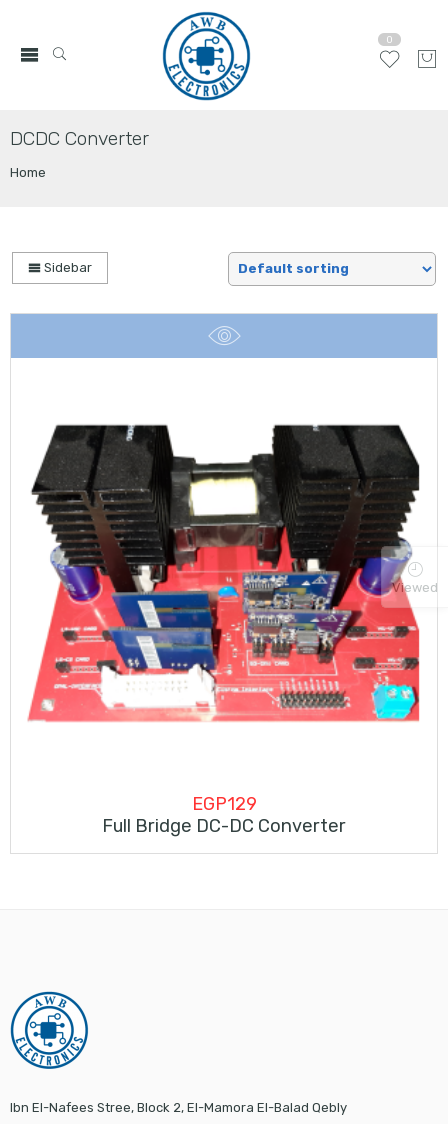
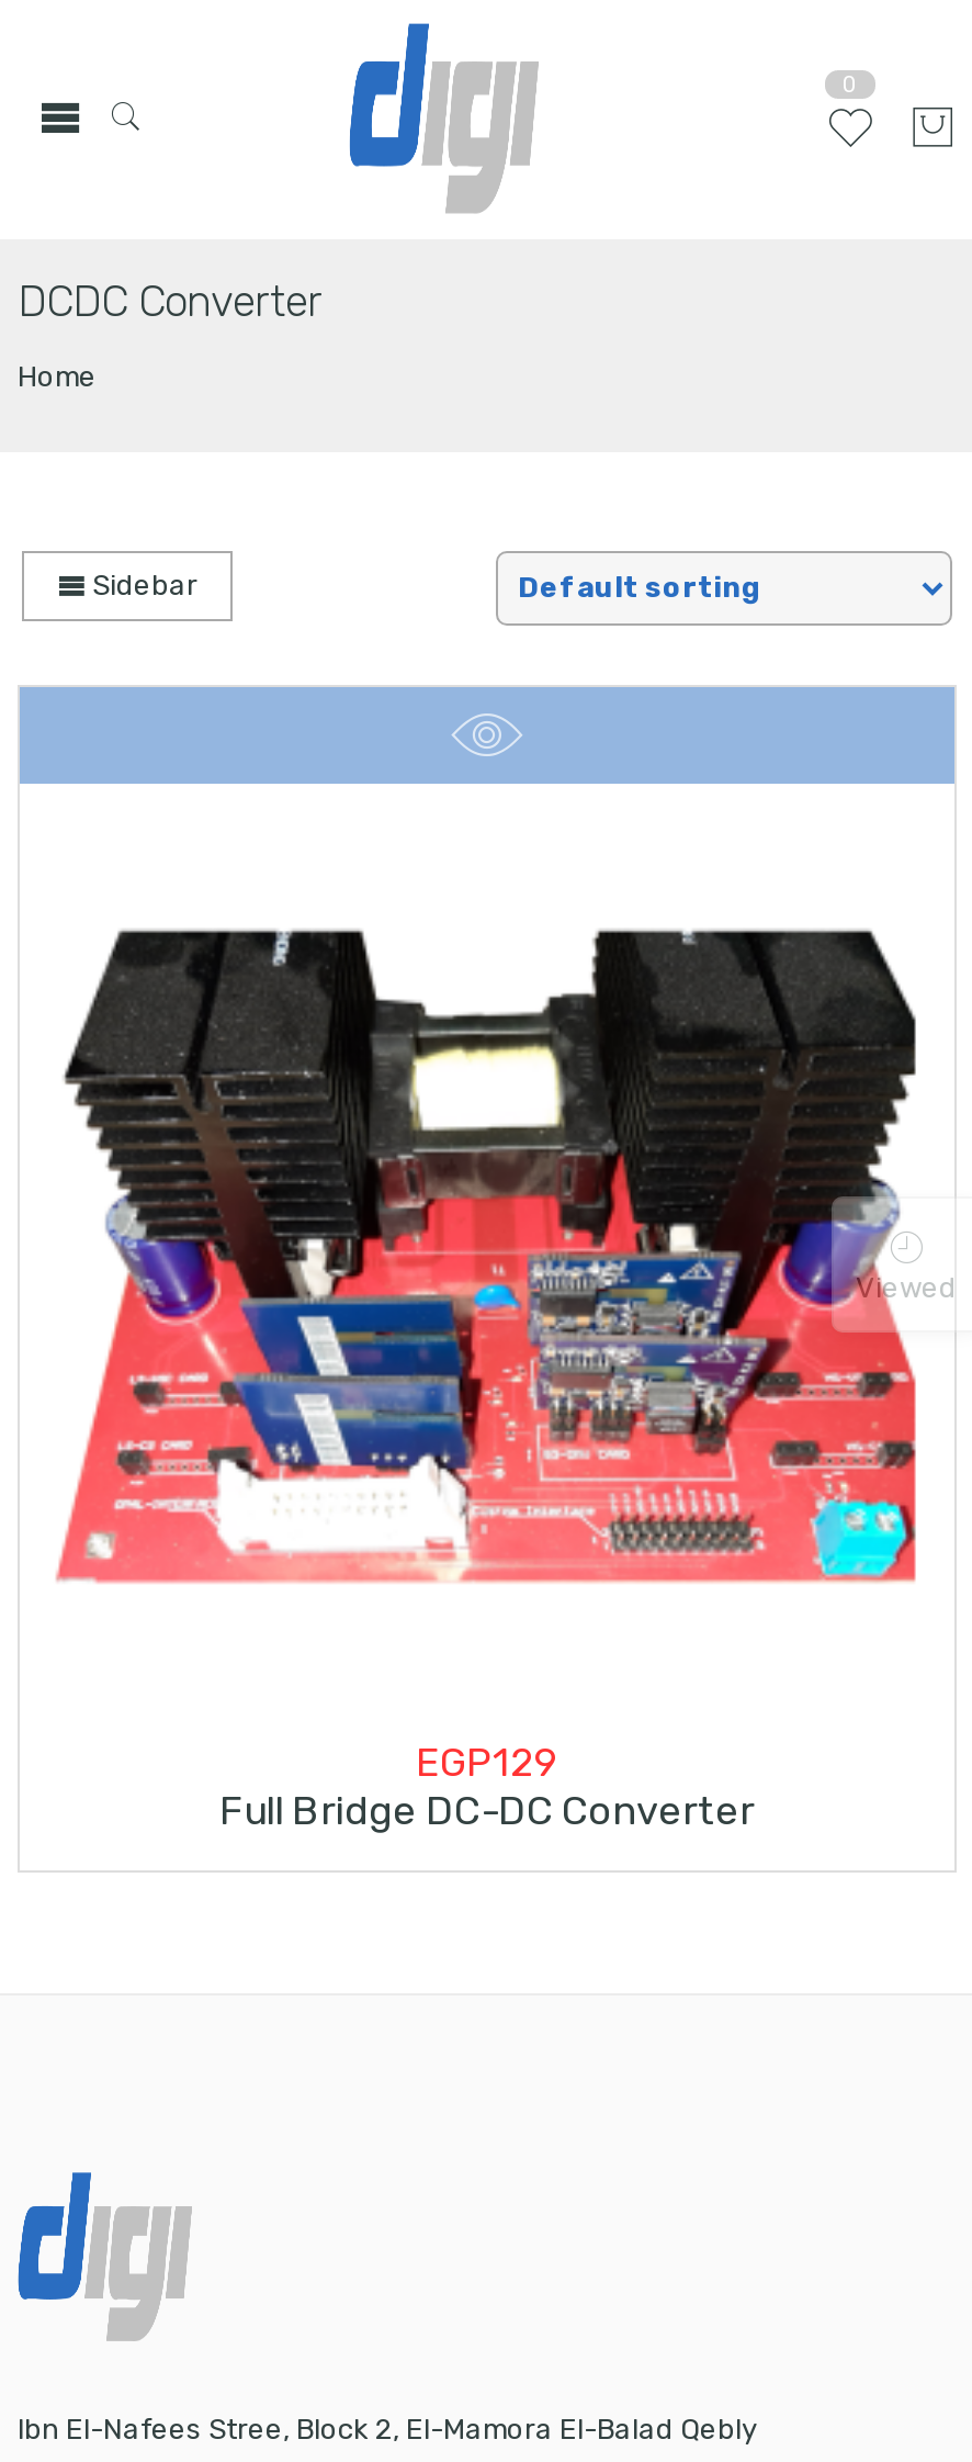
- [image]
+ [image]

- [image]
+ [image]
